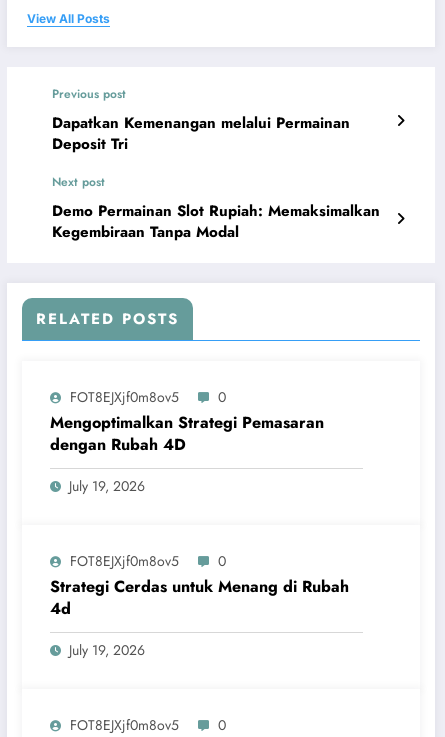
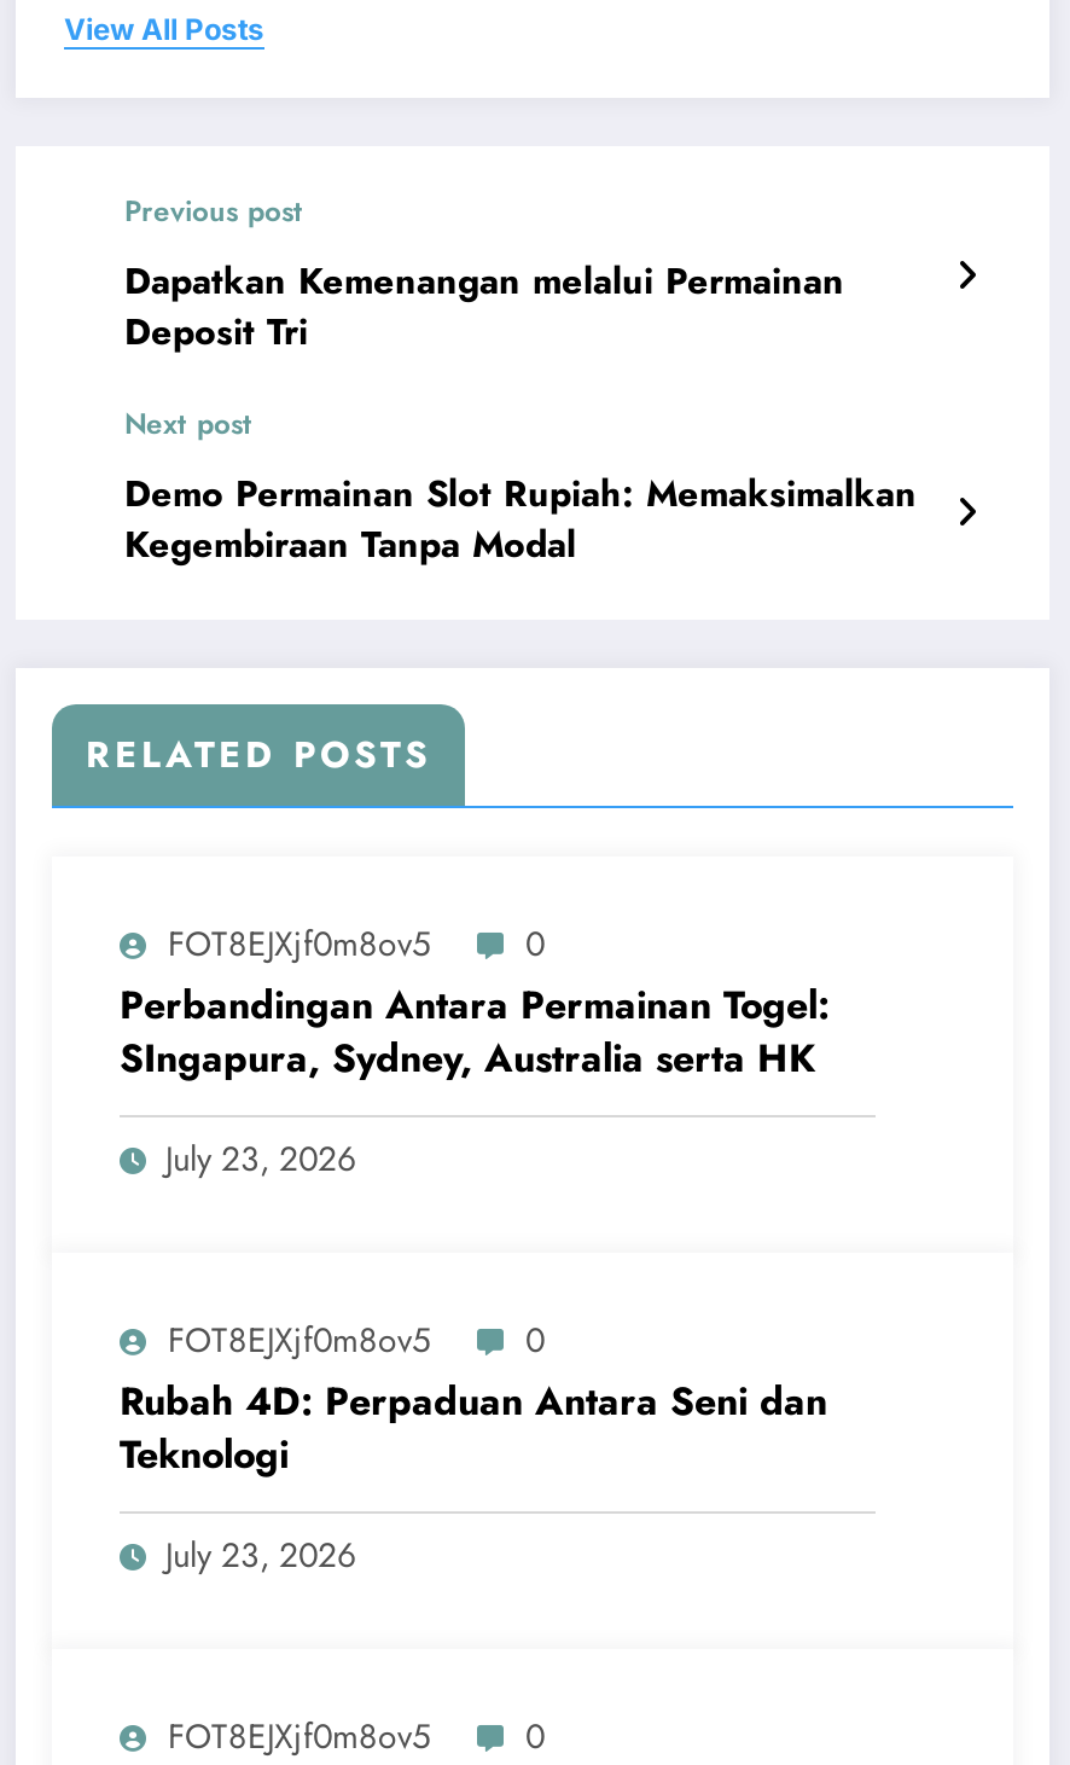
- Mengoptimalkan Strategi Pemasaran
- dengan Rubah 4D
+ Perbandingan Antara Permainan Togel:
+ SIngapura, Sydney, Australia serta HK

- July 19, 2026
+ July 23, 2026

- Strategi Cerdas untuk Menang di Rubah
- 4d
+ Rubah 4D: Perpaduan Antara Seni dan
+ Teknologi

- July 19, 2026
+ July 23, 2026
